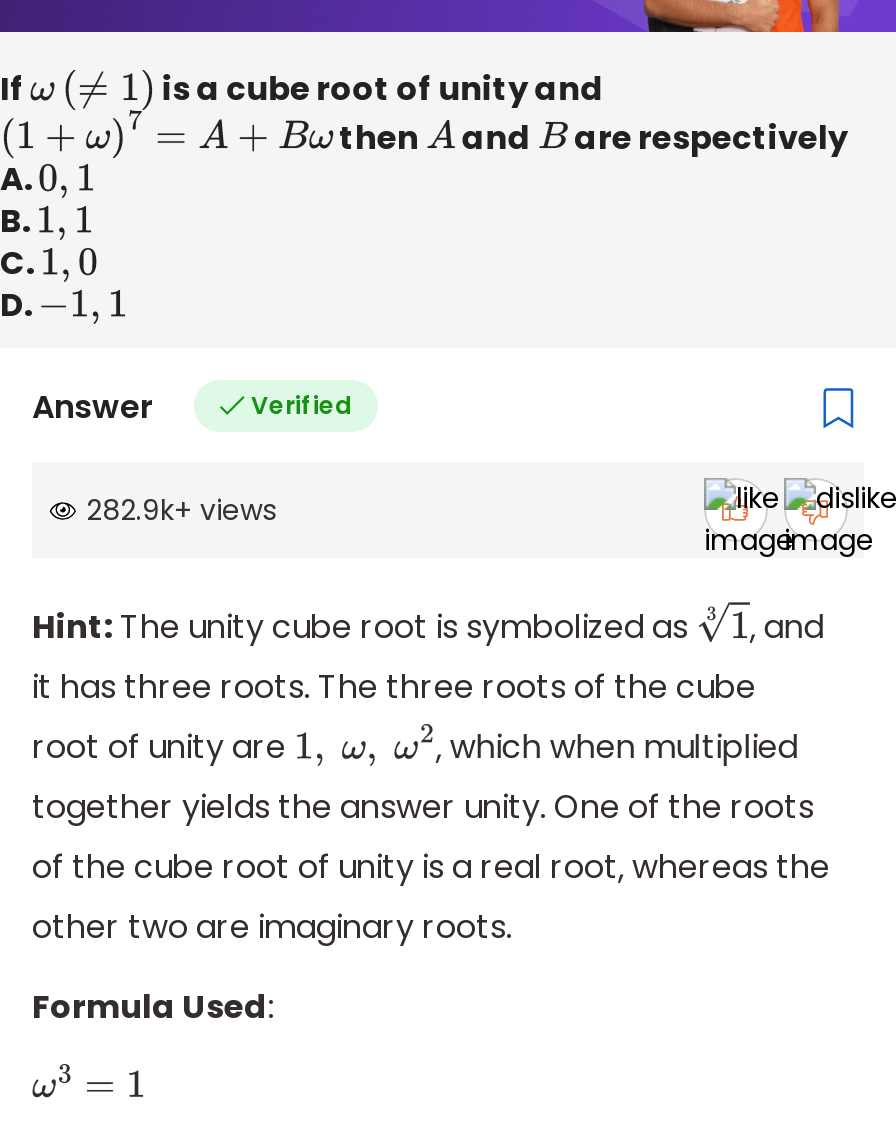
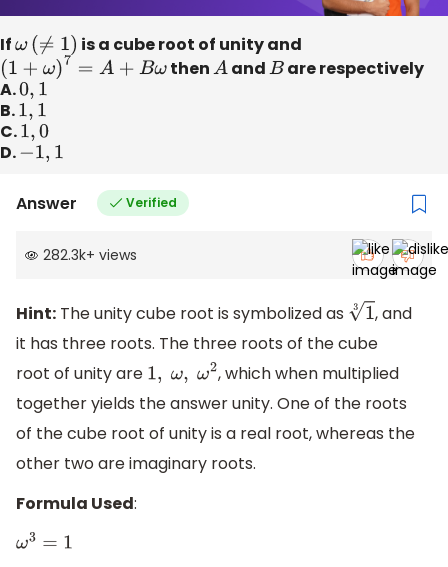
- 282.9k+ views
+ 282.3k+ views
